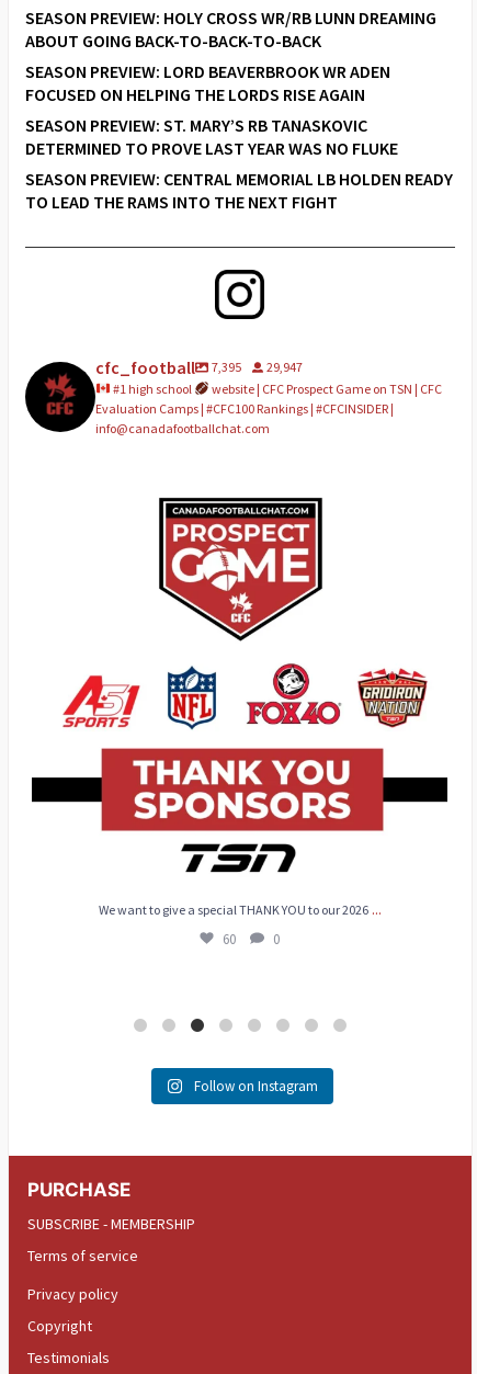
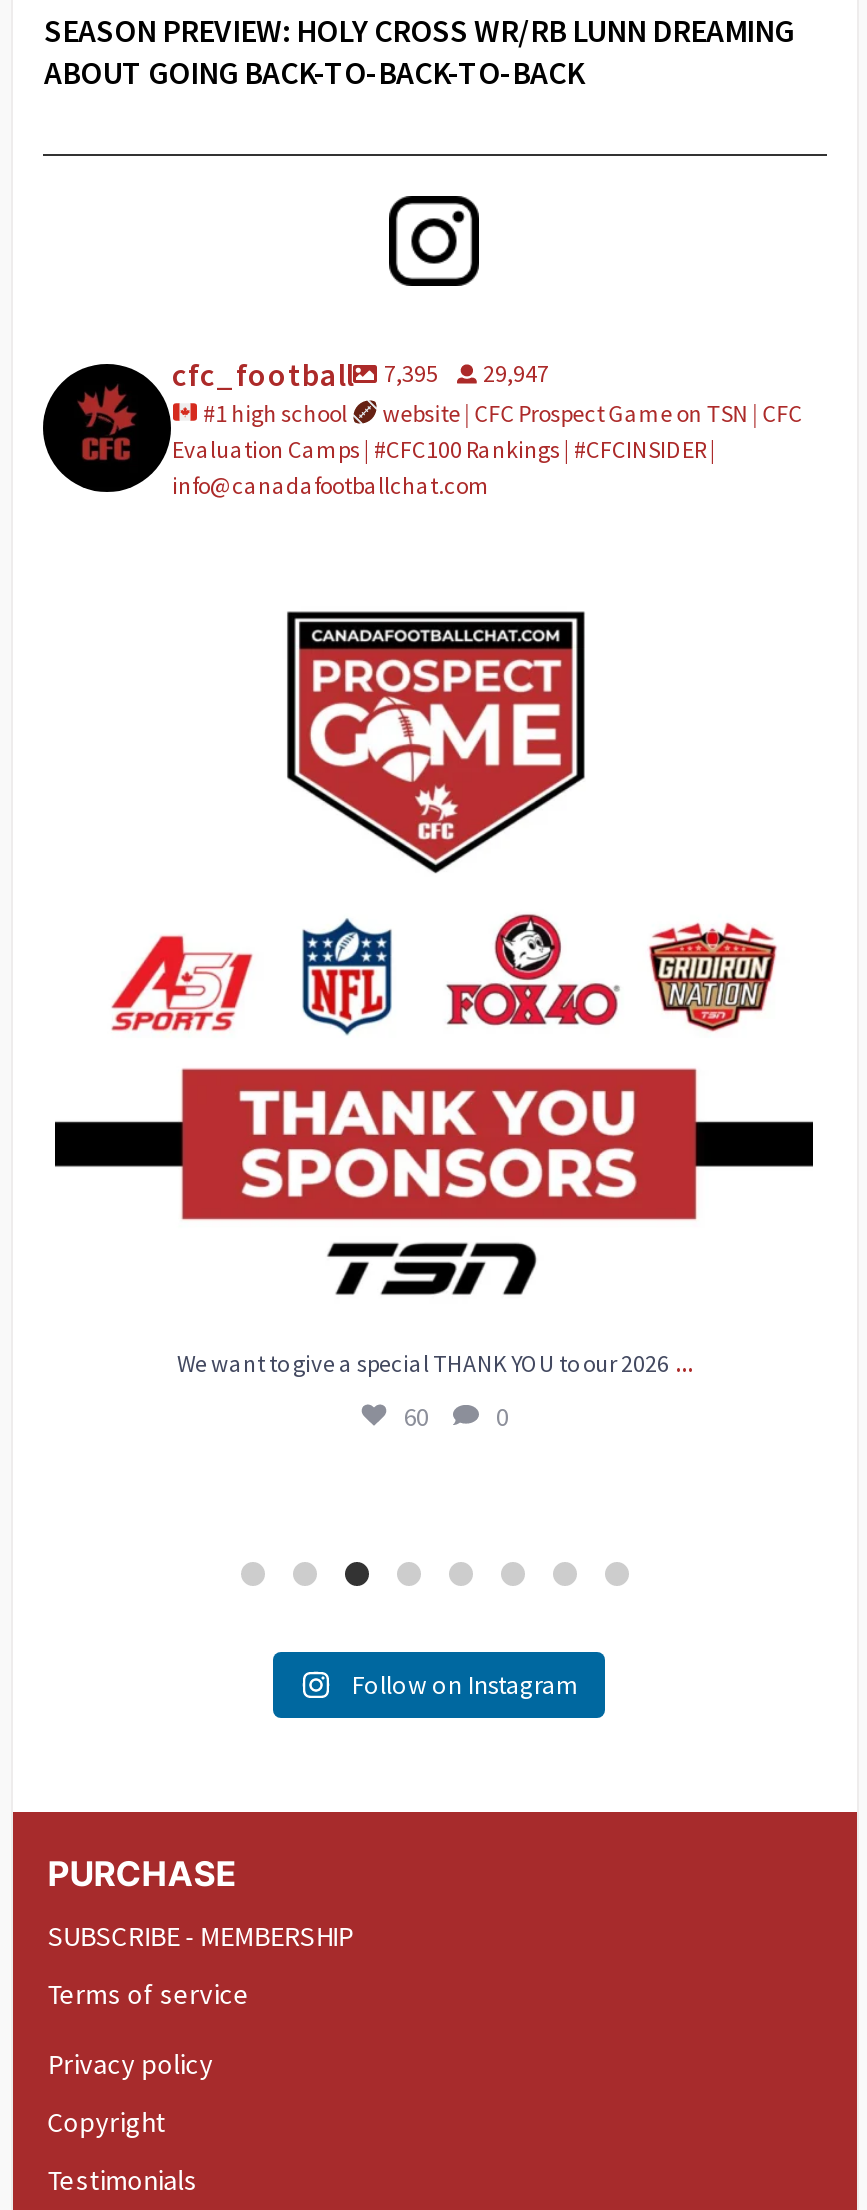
- SEASON PREVIEW: LORD BEAVERBROOK WR ADEN
- FOCUSED ON HELPING THE LORDS RISE AGAIN
- SEASON PREVIEW: ST. MARY’S RB TANASKOVIC
- DETERMINED TO PROVE LAST YEAR WAS NO FLUKE
- SEASON PREVIEW: CENTRAL MEMORIAL LB HOLDEN READY
- TO LEAD THE RAMS INTO THE NEXT FIGHT
